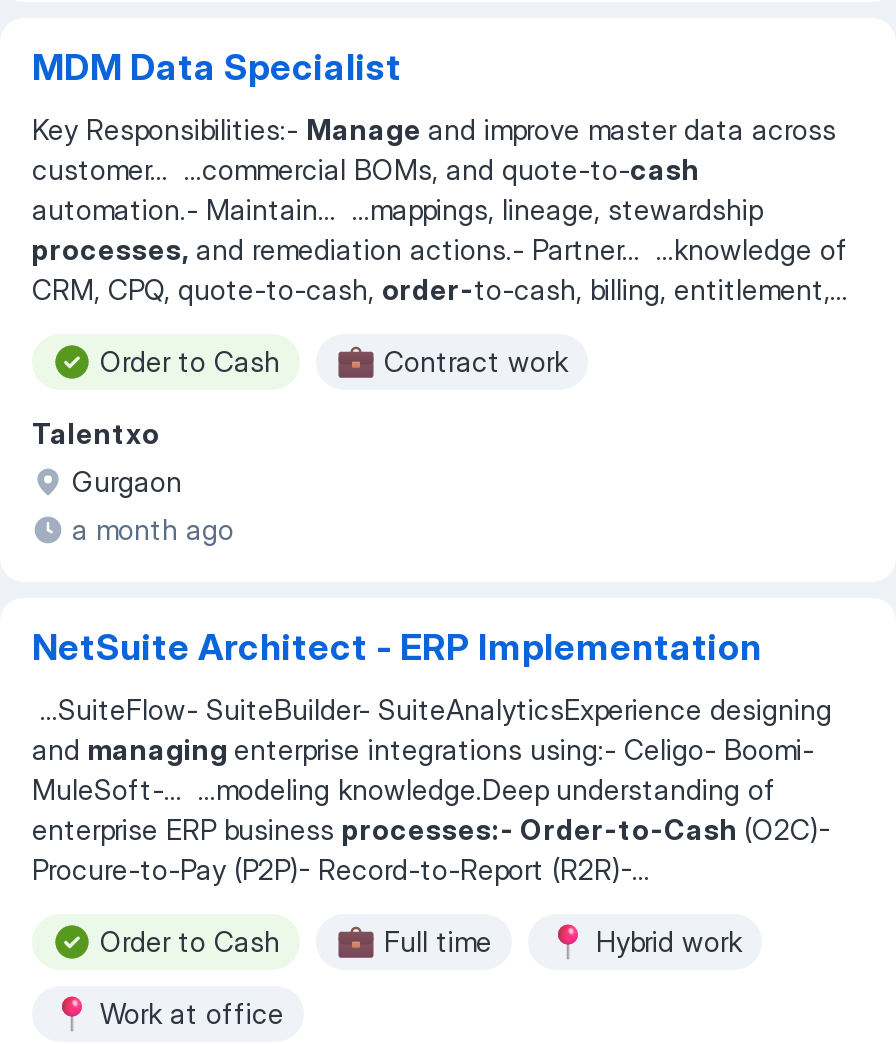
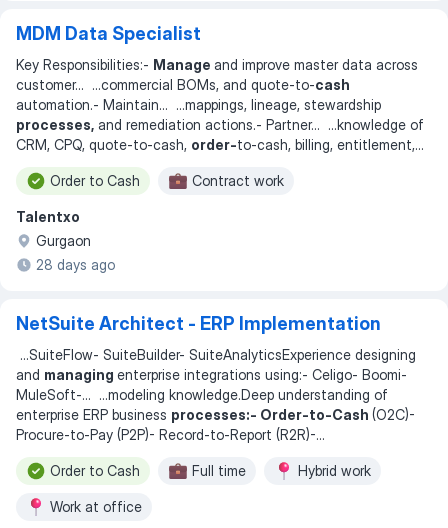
- a month ago
+ 28 days ago
